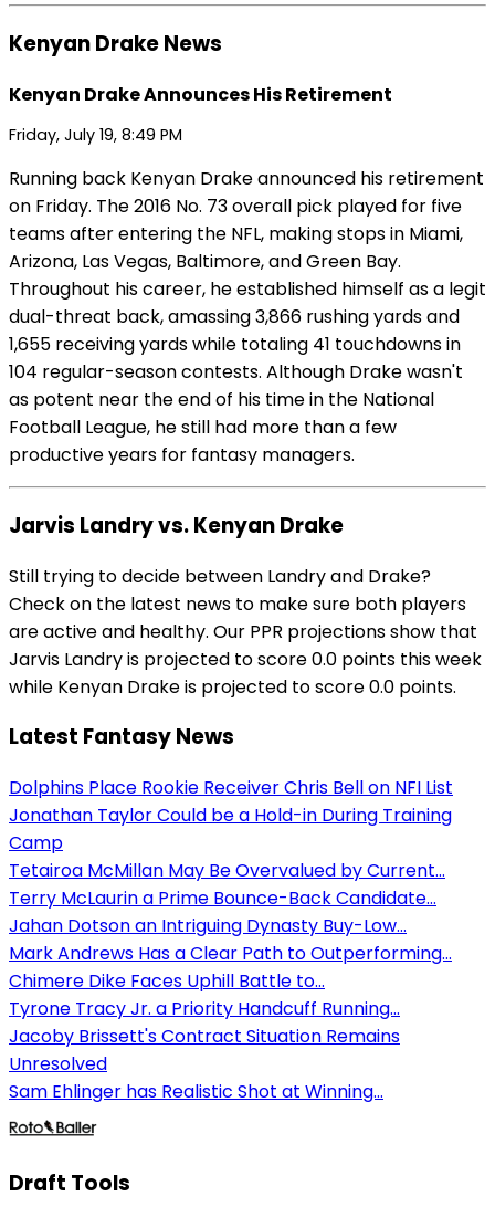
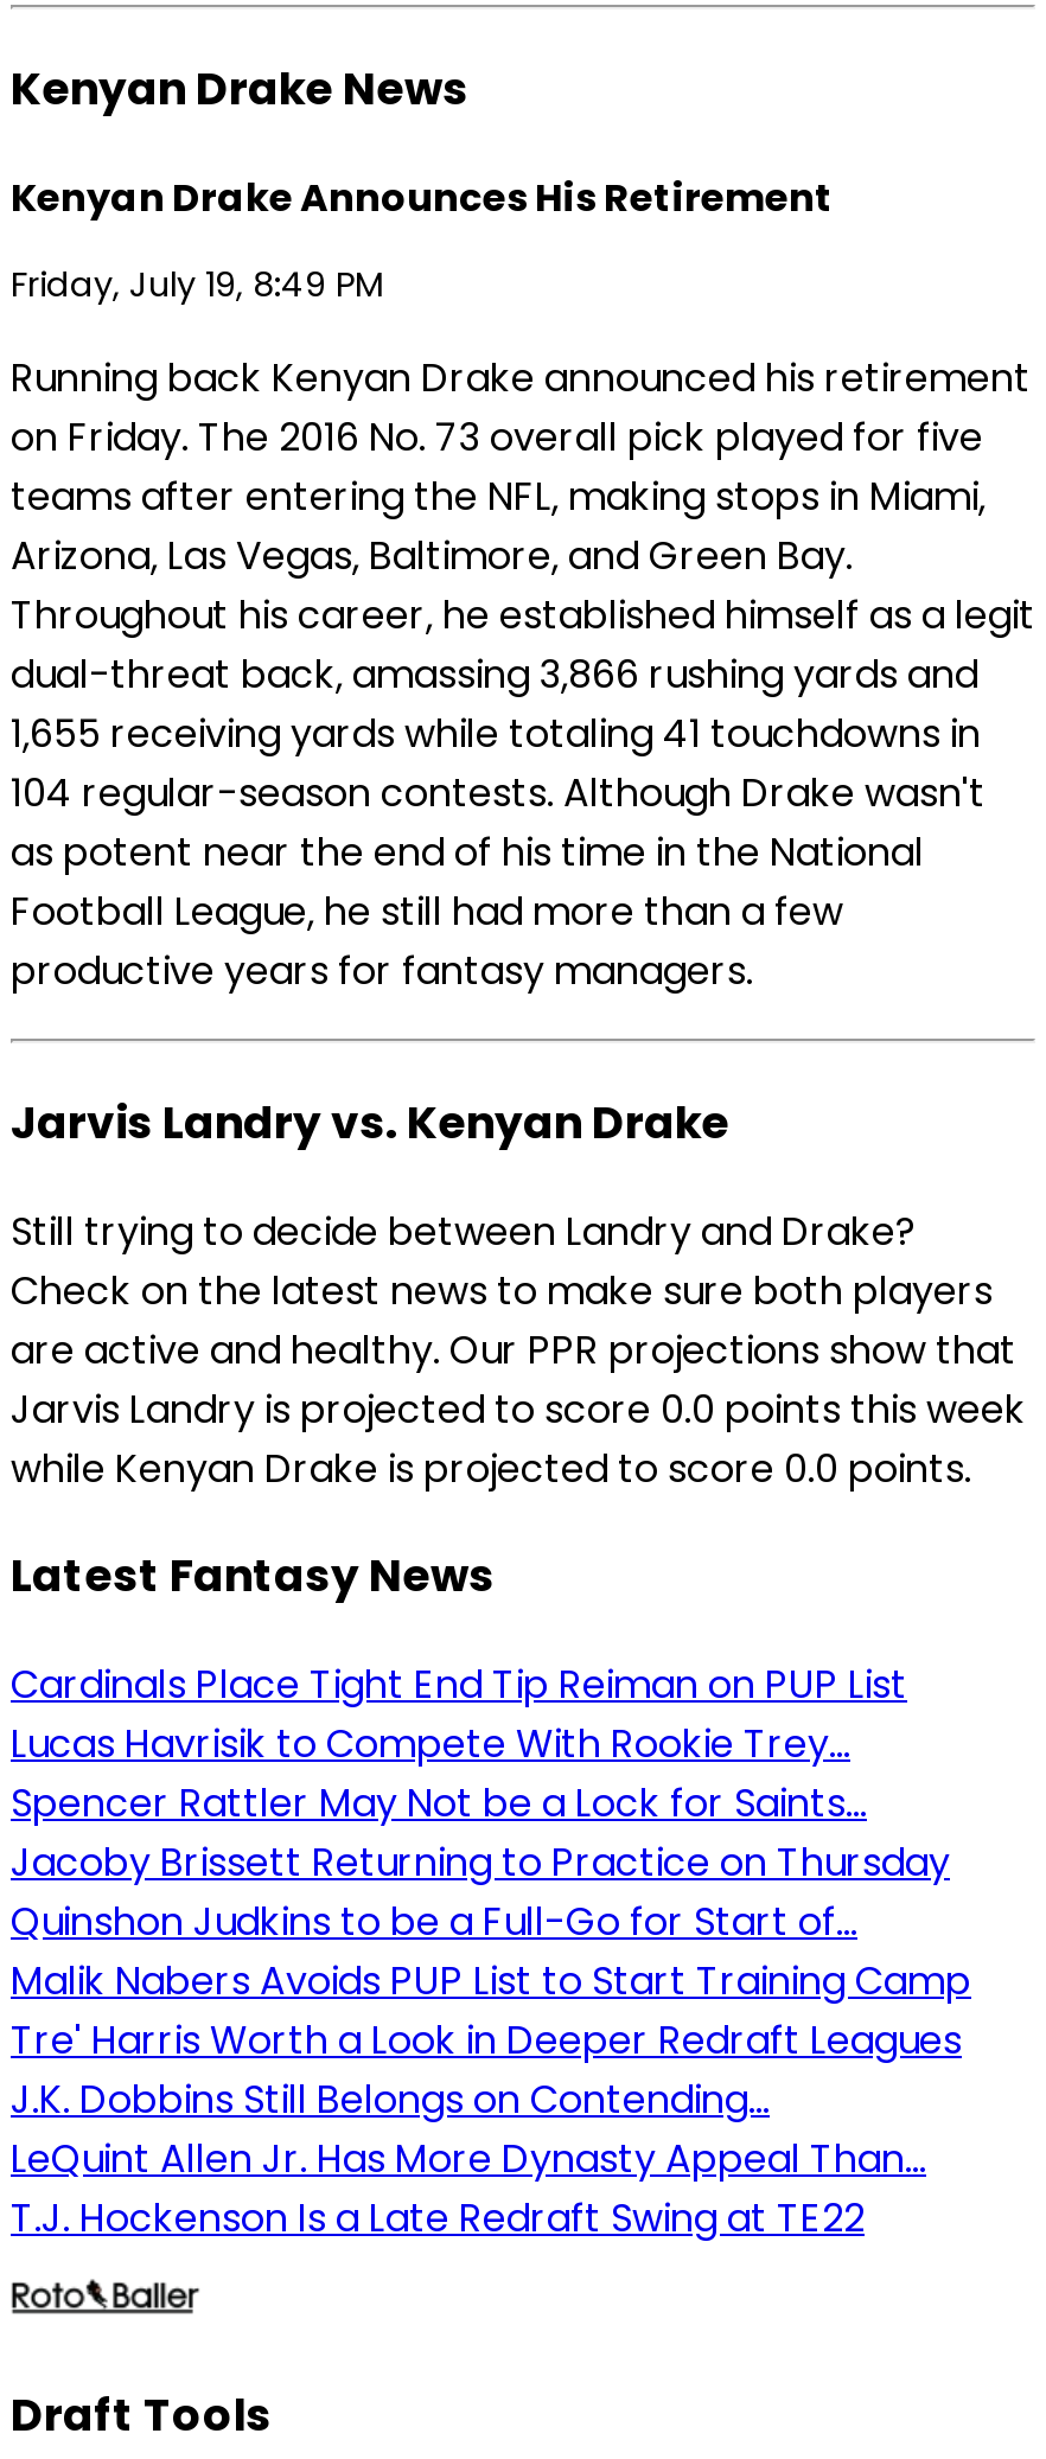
- Dolphins Place Rookie Receiver Chris Bell on NFI List
- Jonathan Taylor Could be a Hold-in During Training
- Camp
- Tetairoa McMillan May Be Overvalued by Current...
- Terry McLaurin a Prime Bounce-Back Candidate...
- Jahan Dotson an Intriguing Dynasty Buy-Low...
- Mark Andrews Has a Clear Path to Outperforming...
- Chimere Dike Faces Uphill Battle to...
- Tyrone Tracy Jr. a Priority Handcuff Running...
- Jacoby Brissett's Contract Situation Remains
- Unresolved
- Sam Ehlinger has Realistic Shot at Winning...
+ Cardinals Place Tight End Tip Reiman on PUP List
+ Lucas Havrisik to Compete With Rookie Trey...
+ Spencer Rattler May Not be a Lock for Saints...
+ Jacoby Brissett Returning to Practice on Thursday
+ Quinshon Judkins to be a Full-Go for Start of...
+ Malik Nabers Avoids PUP List to Start Training Camp
+ Tre' Harris Worth a Look in Deeper Redraft Leagues
+ J.K. Dobbins Still Belongs on Contending...
+ LeQuint Allen Jr. Has More Dynasty Appeal Than...
+ T.J. Hockenson Is a Late Redraft Swing at TE22
